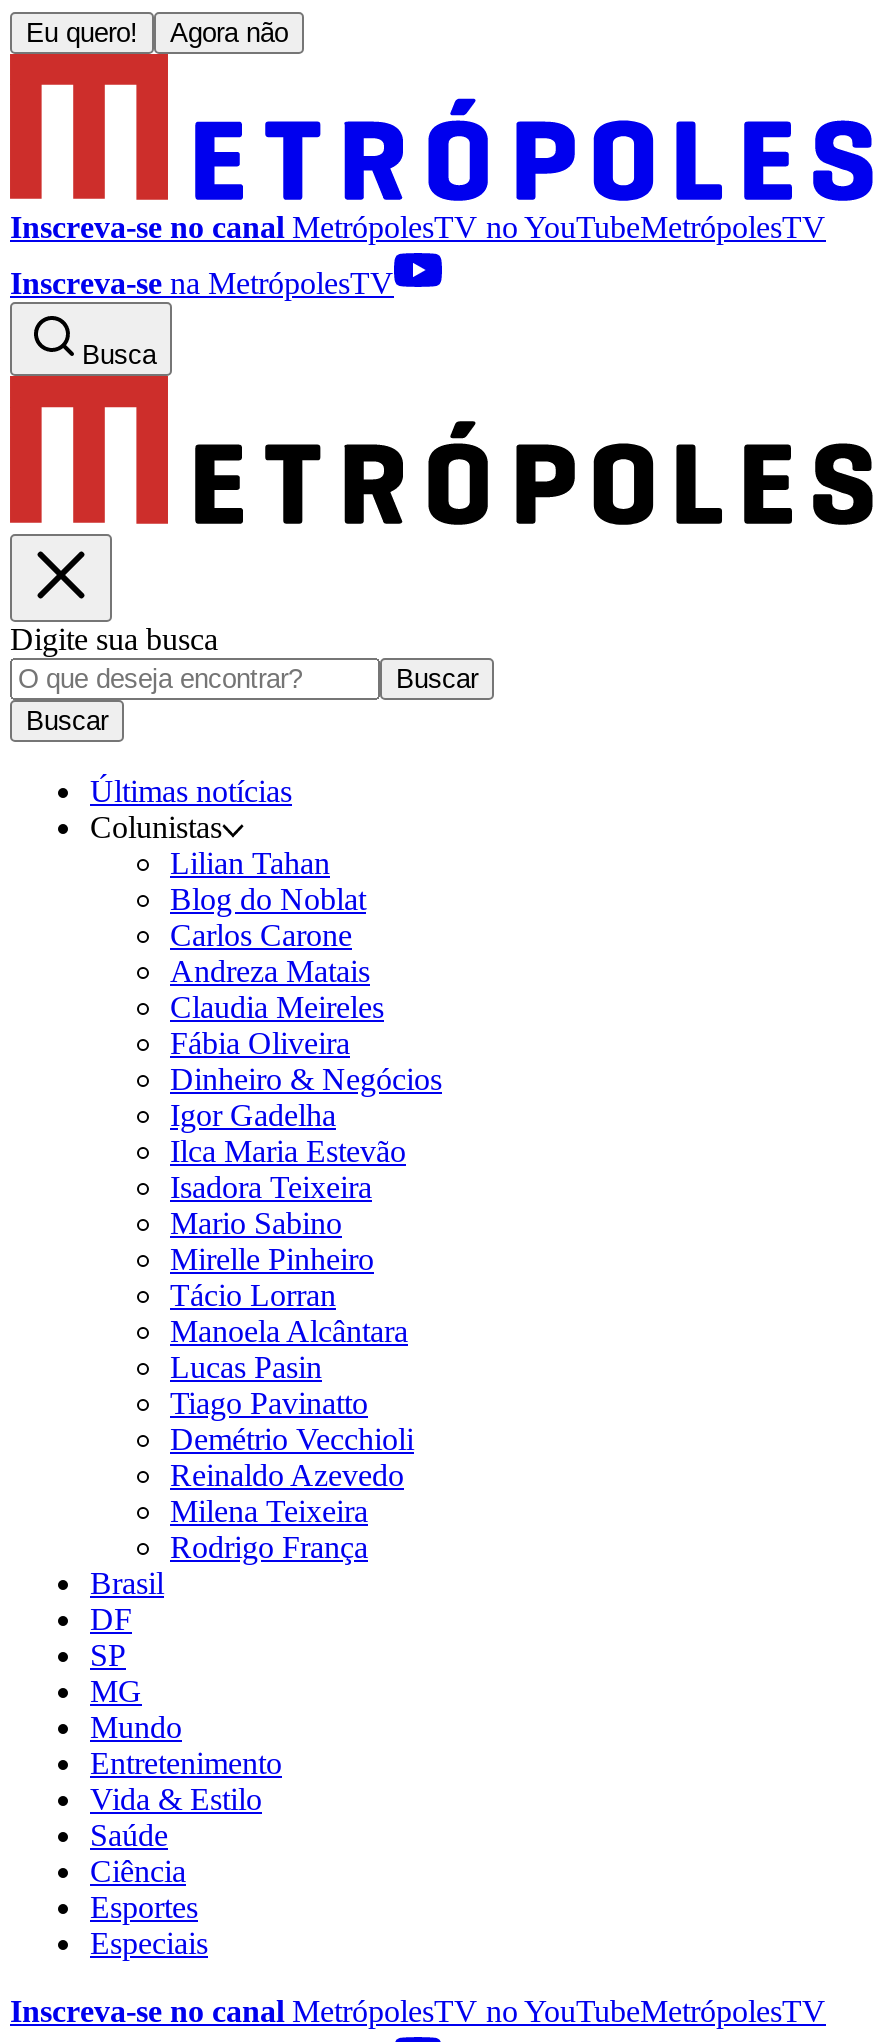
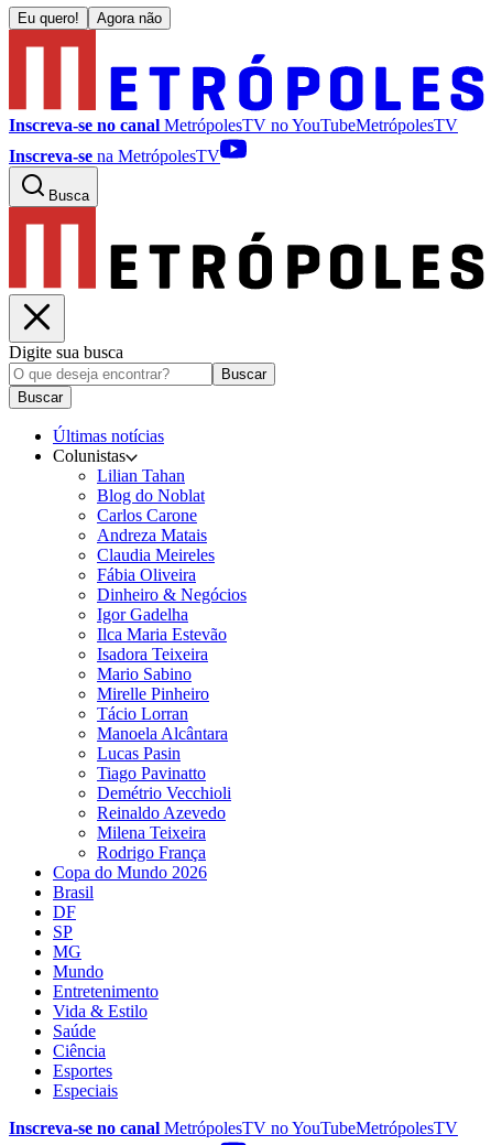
+ Copa do Mundo 2026
